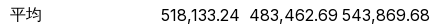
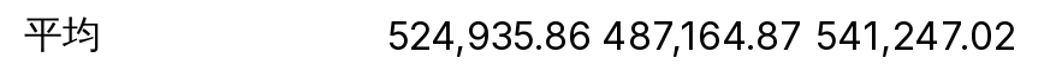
- 518,133.24 483,462.69 543,869.68
+ 524,935.86 487,164.87 541,247.02
